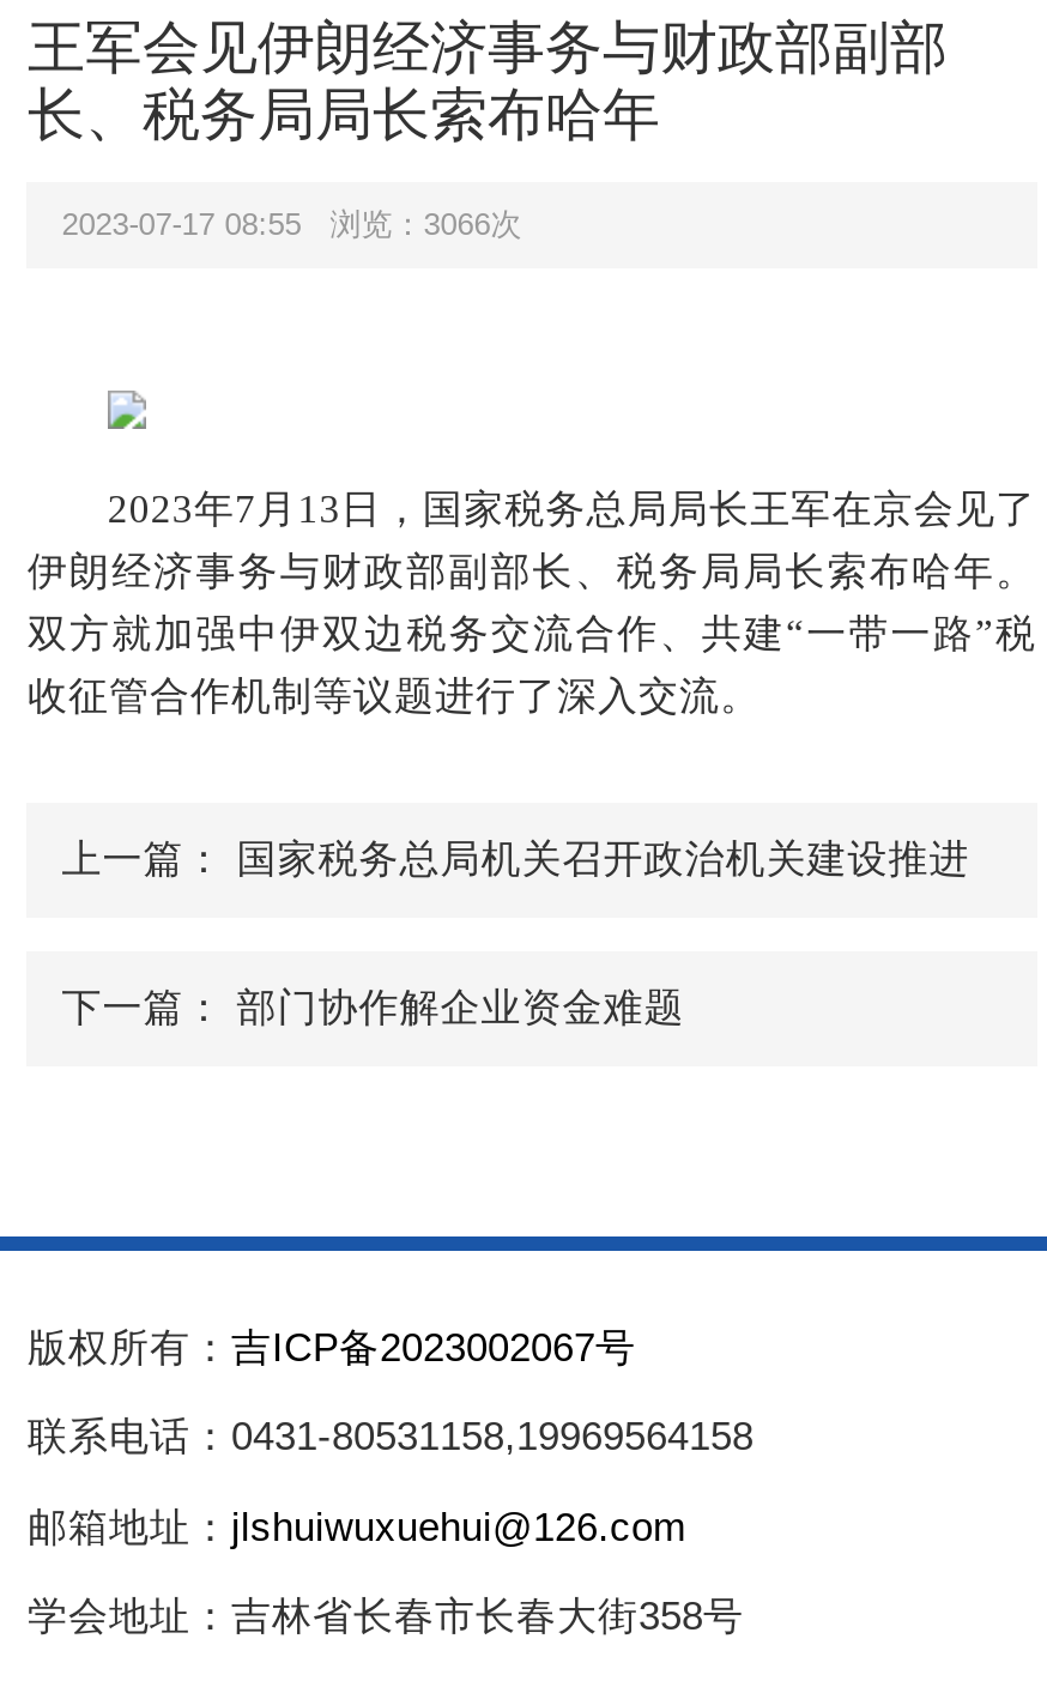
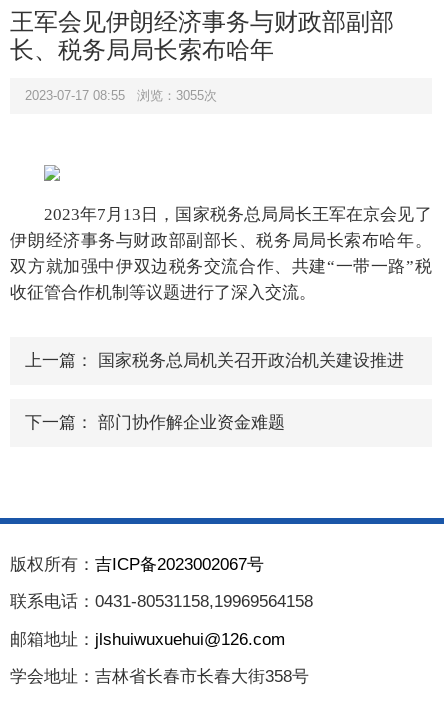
- 2023-07-17 08:55 浏览：3066次
+ 2023-07-17 08:55 浏览：3055次
